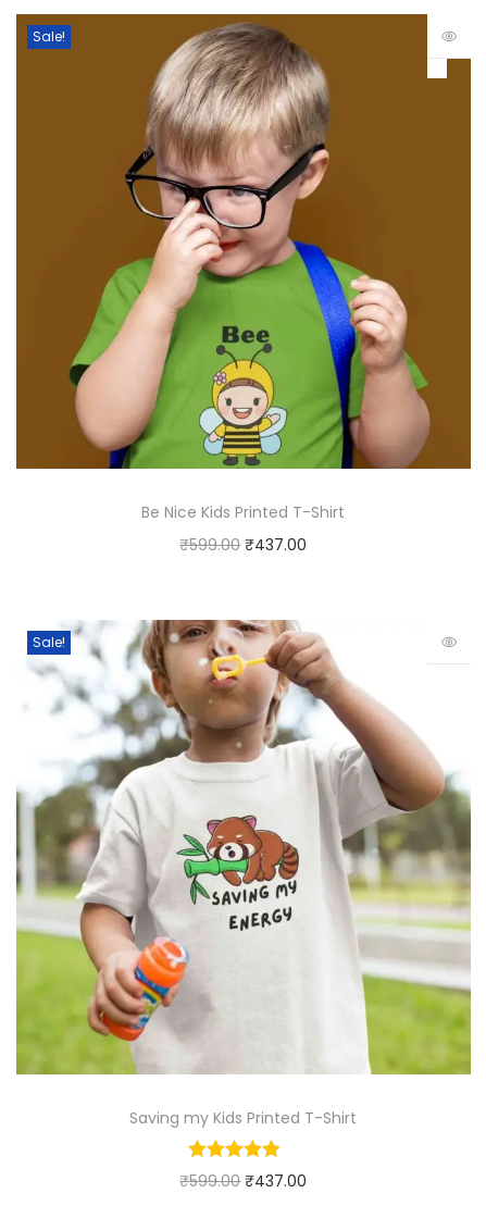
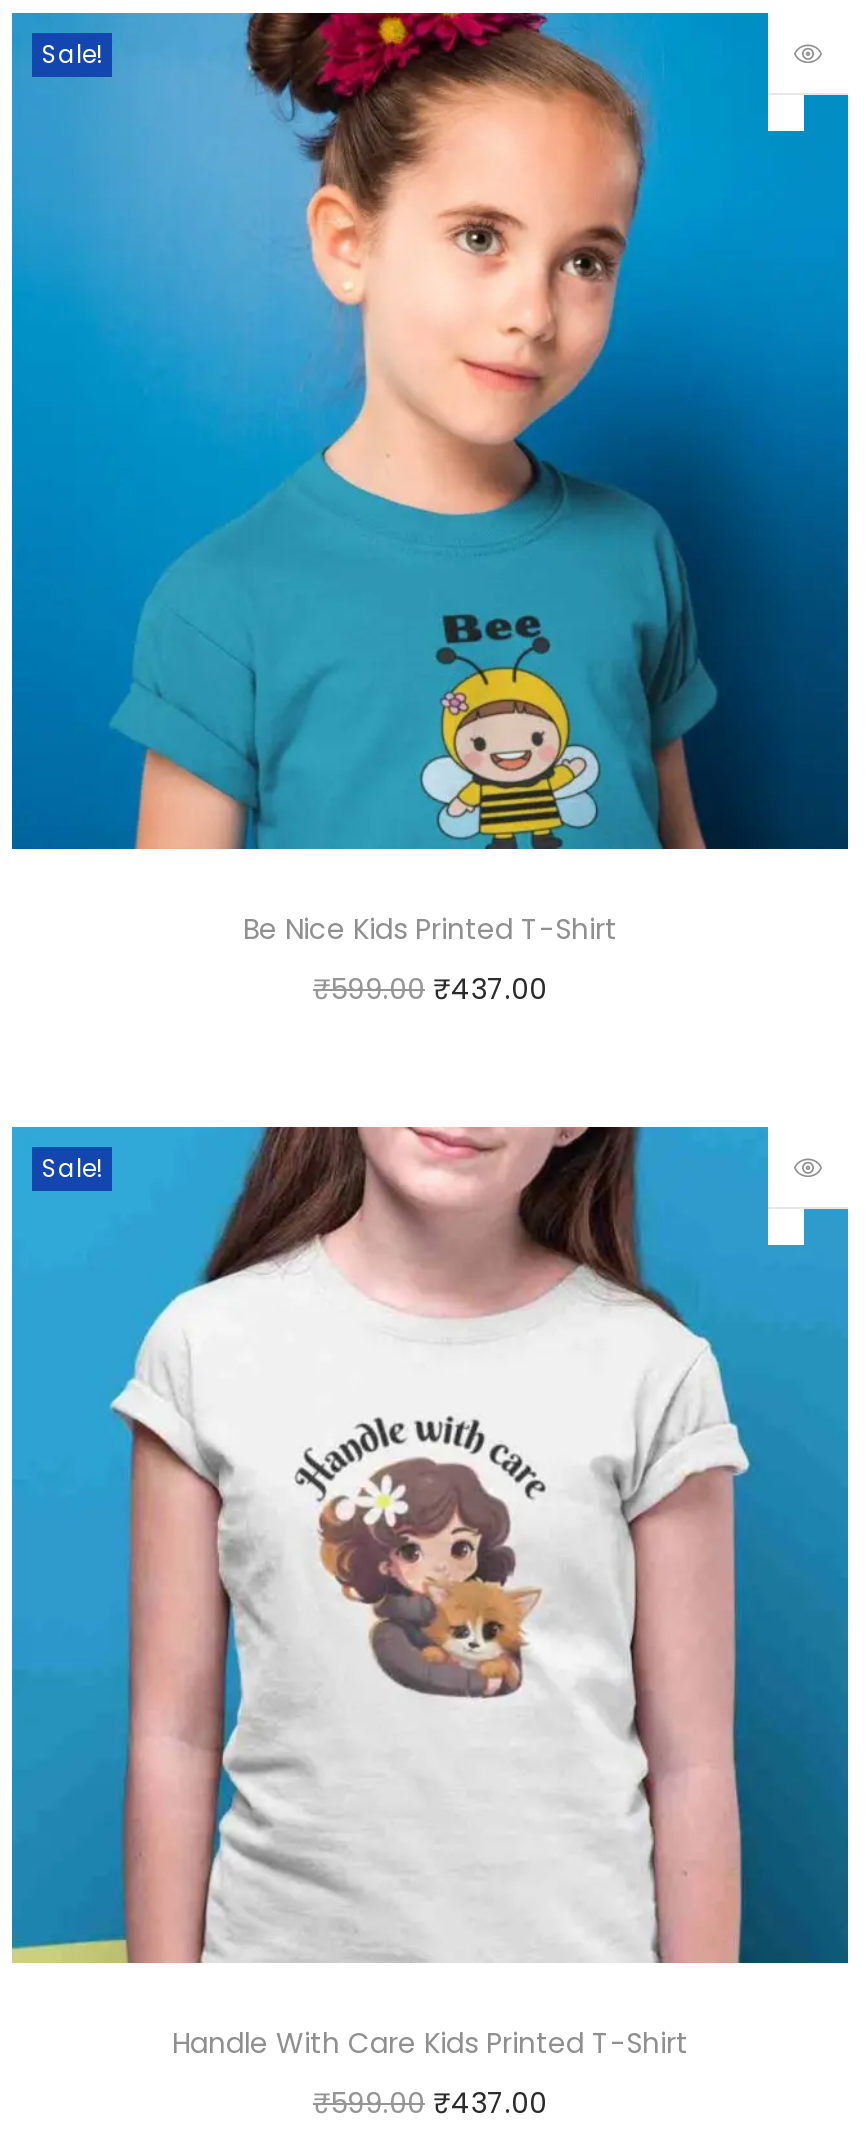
- [image]
+ [image]

- [image]
- Saving my Kids Printed T-Shirt
+ [image]
+ Handle With Care Kids Printed T-Shirt
